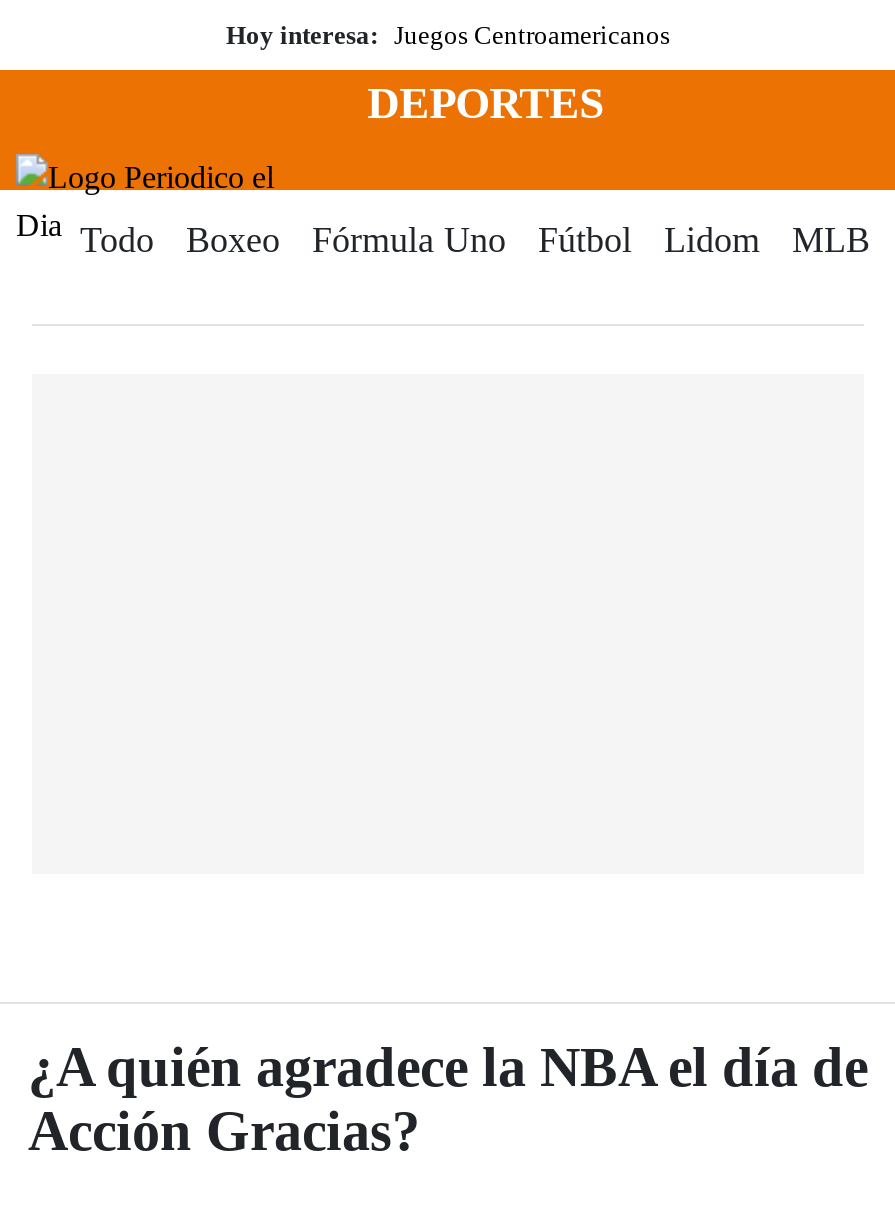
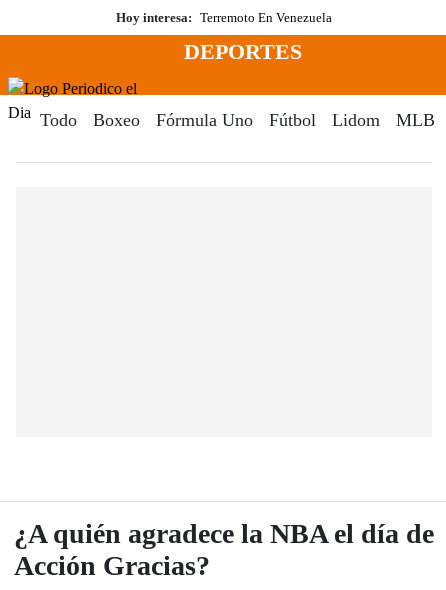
- Hoy interesa: Juegos Centroamericanos
+ Hoy interesa: Terremoto En Venezuela
